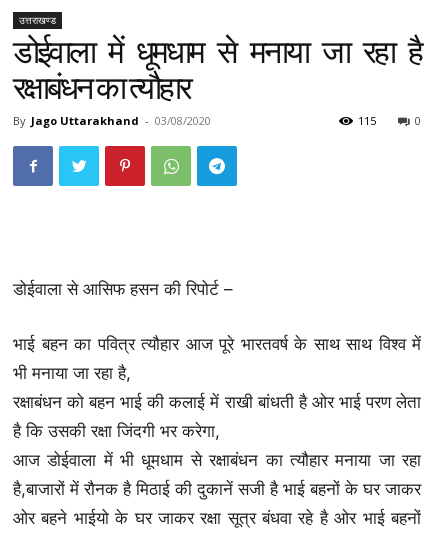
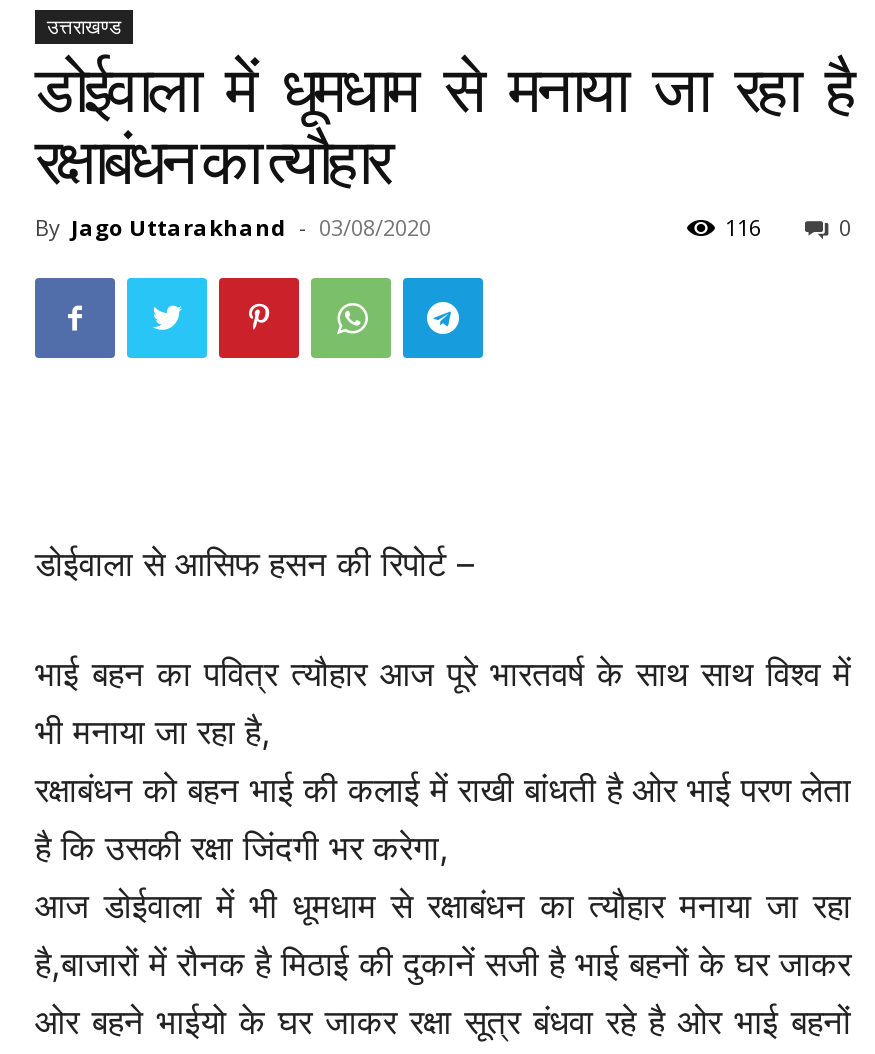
- 115
+ 116
